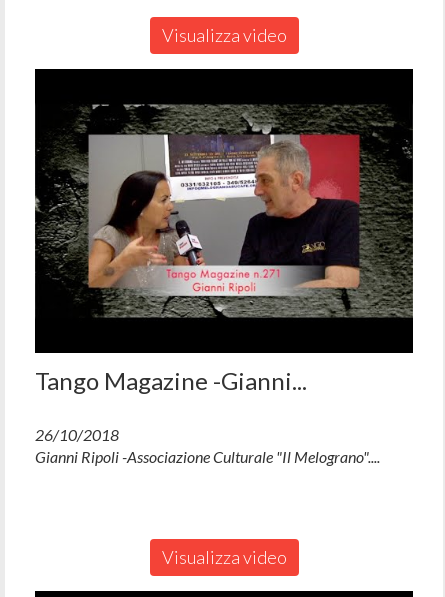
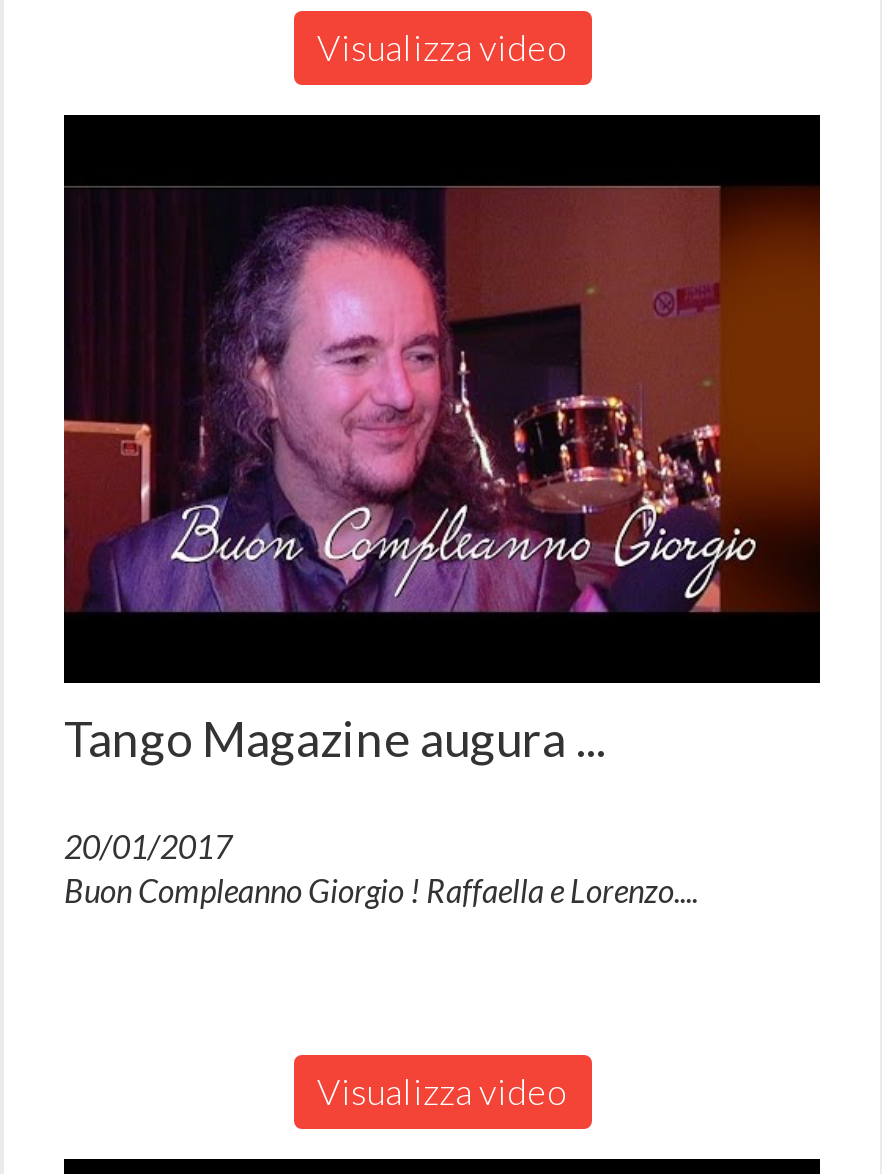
- [image]
+ [image]

- Tango Magazine -Gianni...
+ Tango Magazine augura ...

- 26/10/2018
- Gianni Ripoli -Associazione Culturale "Il Melograno"....
+ 20/01/2017
+ Buon Compleanno Giorgio ! Raffaella e Lorenzo....
